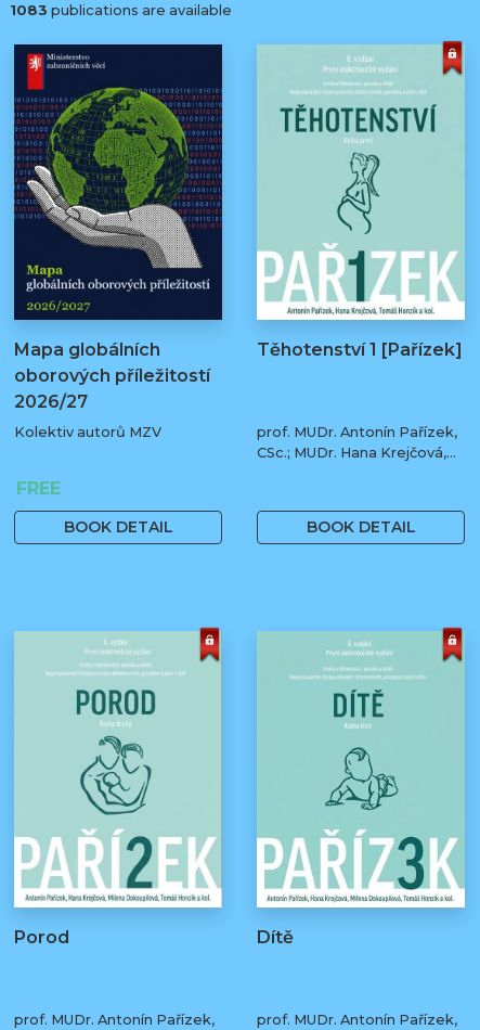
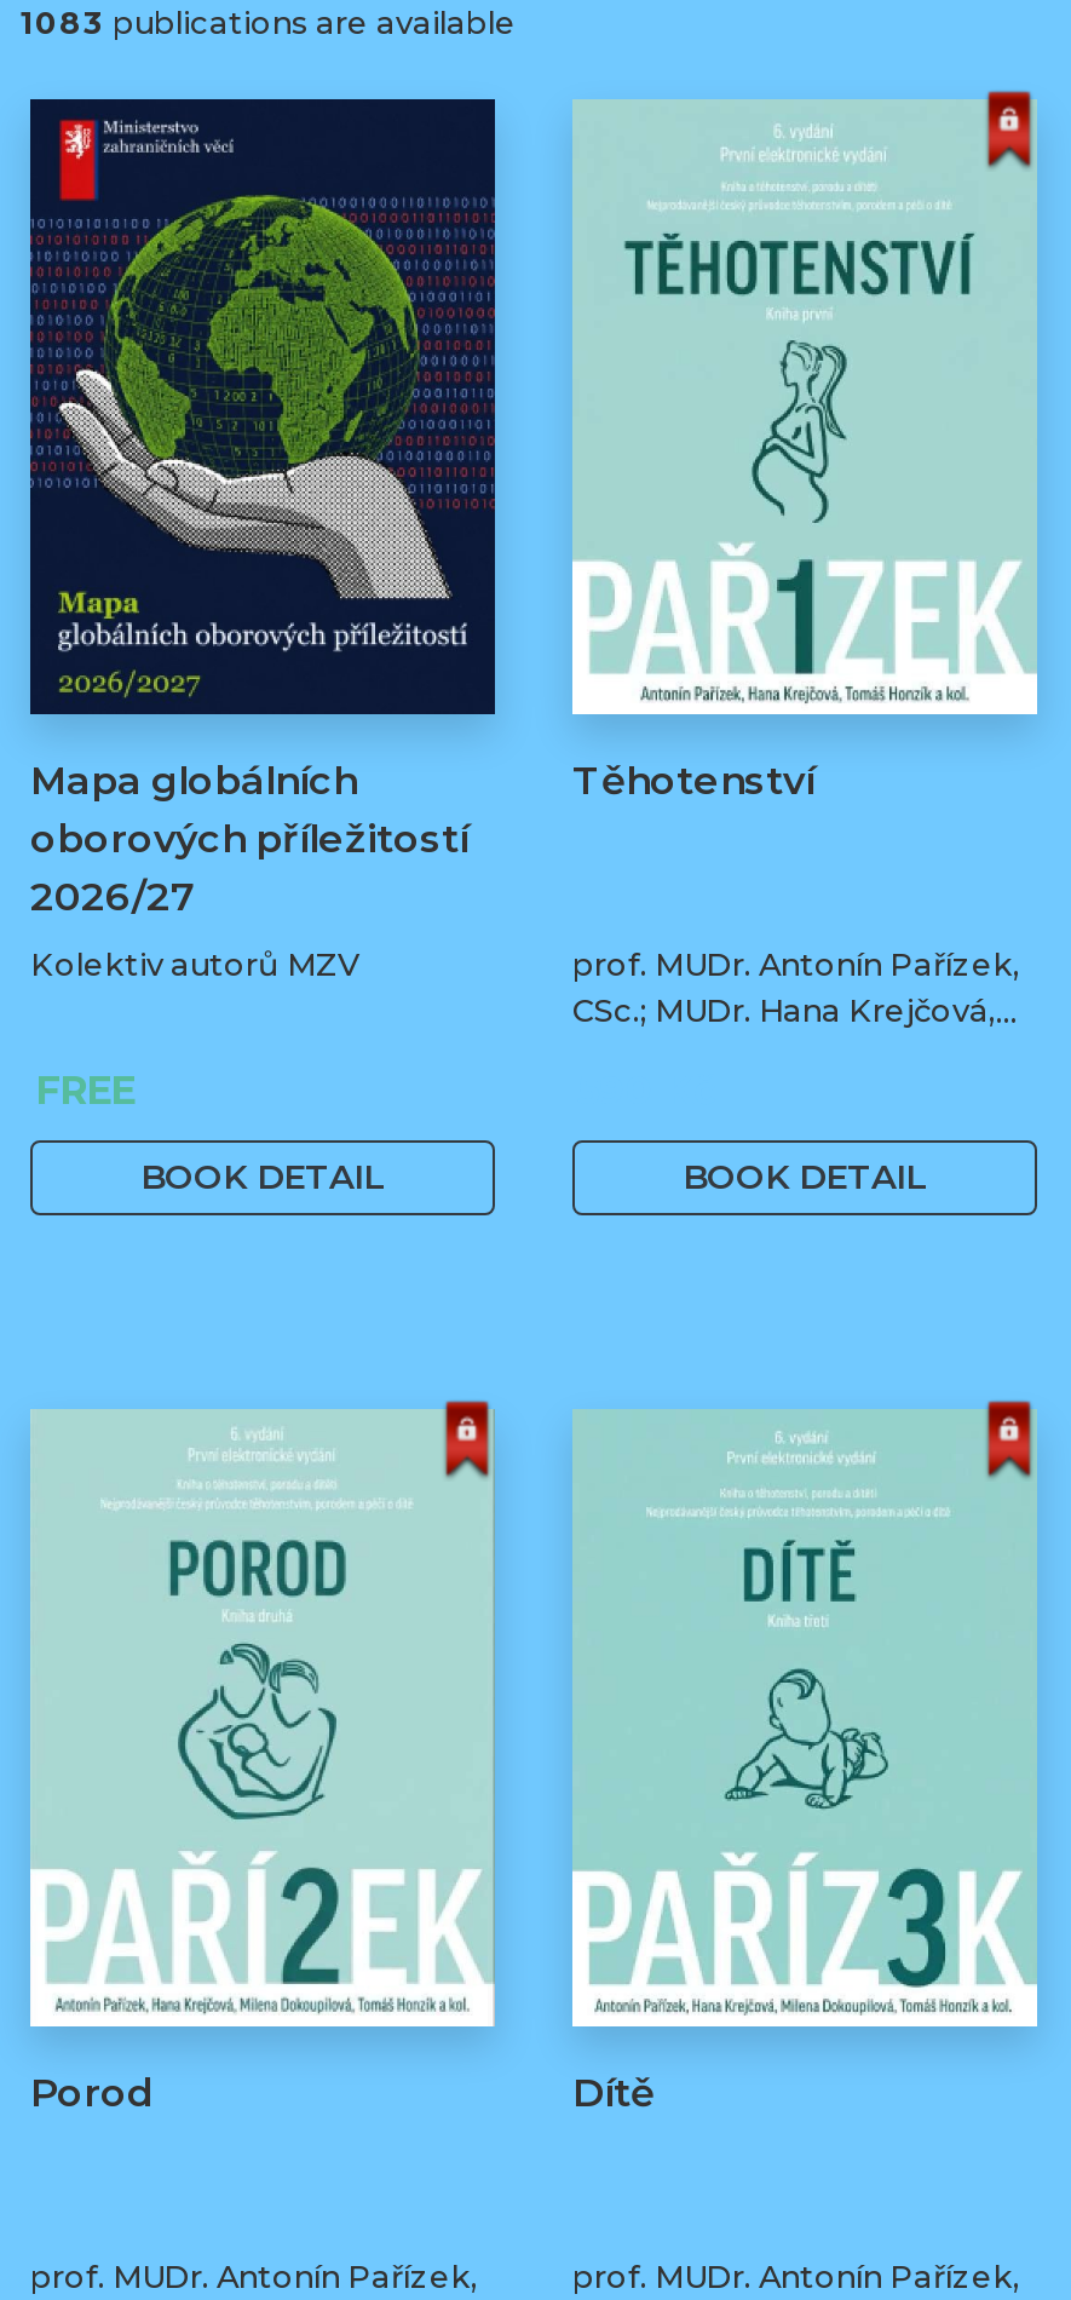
- Těhotenství 1 [Pařízek]
+ Těhotenství
